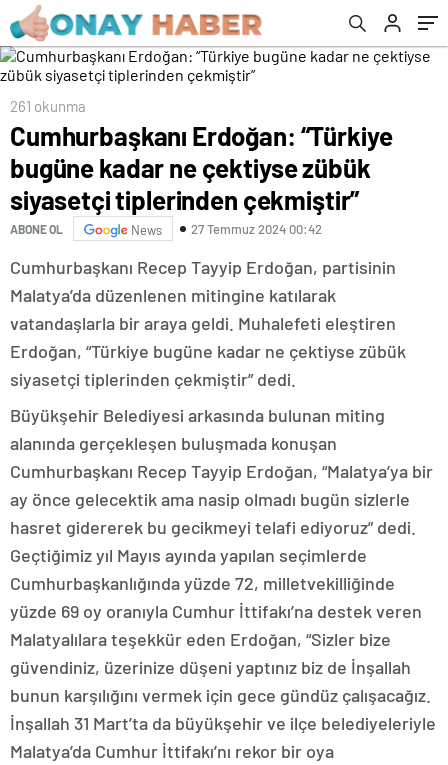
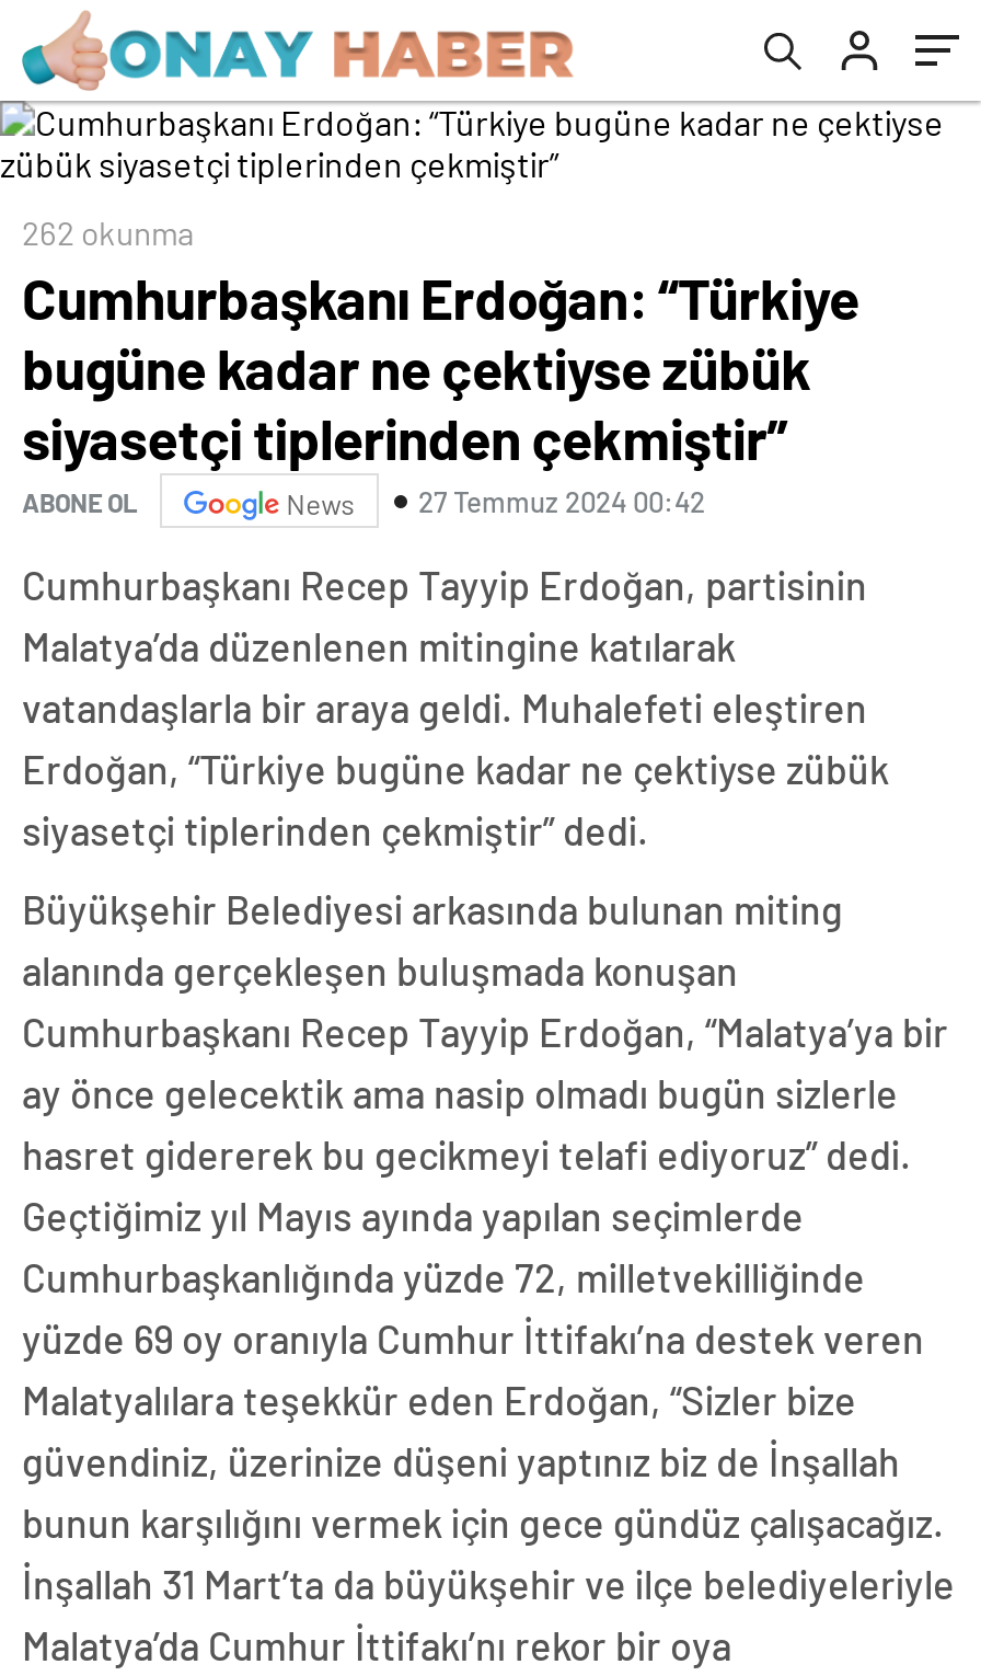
- 261 okunma
+ 262 okunma
